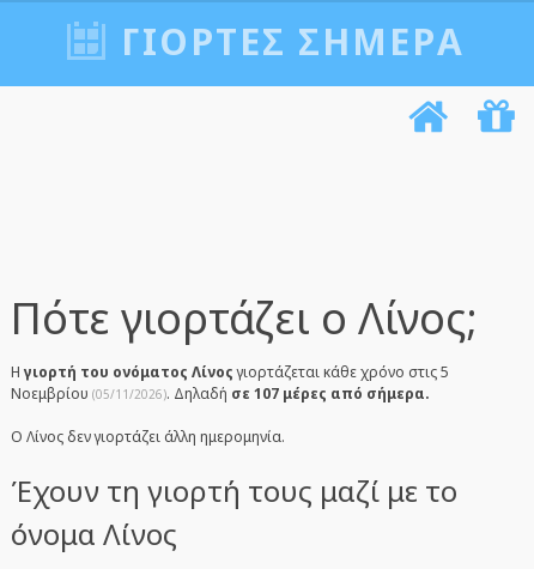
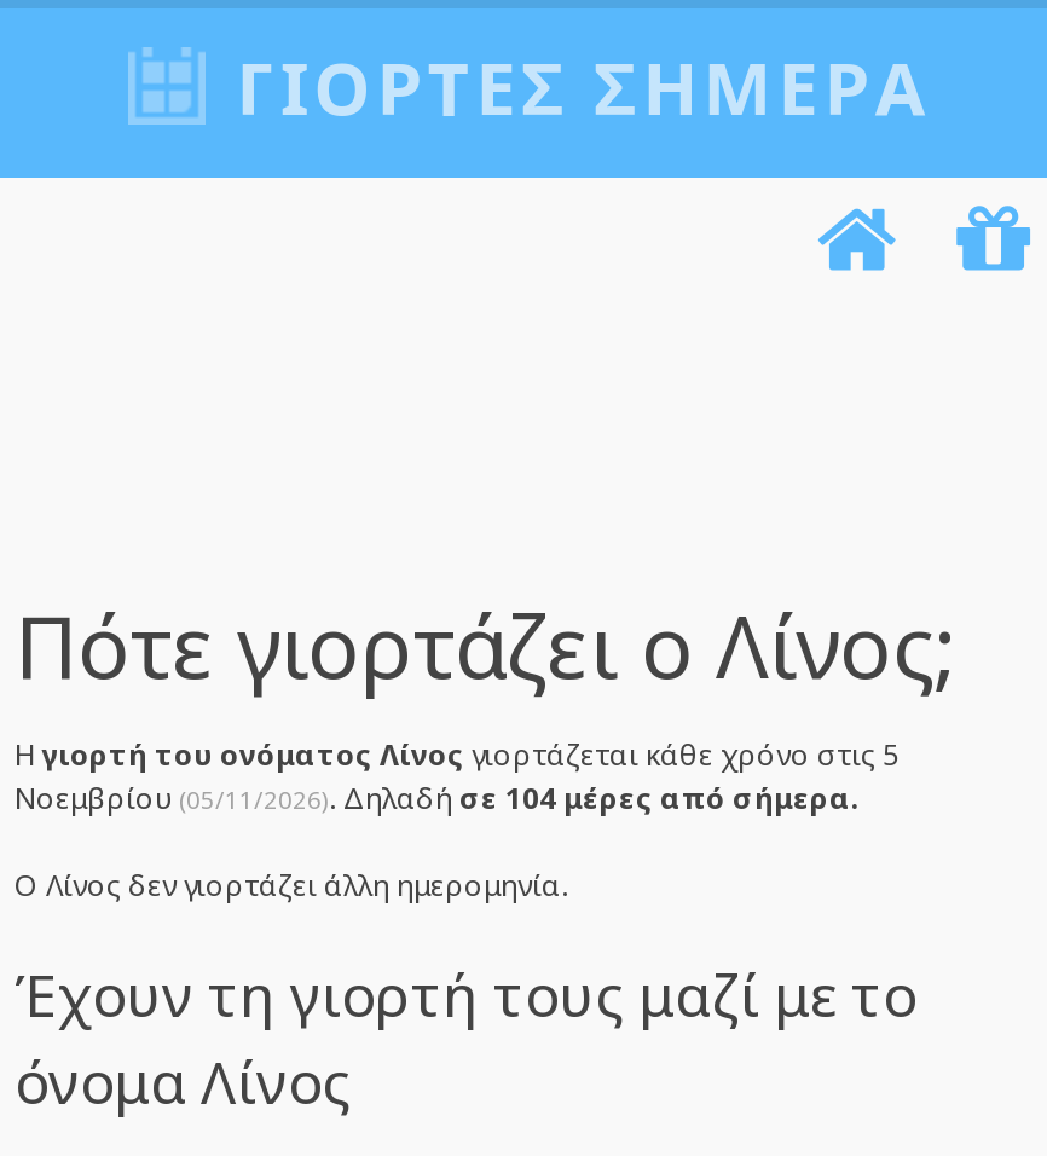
- Νοεμβρίου (05/11/2026). Δηλαδή σε 107 μέρες από σήμερα.
+ Νοεμβρίου (05/11/2026). Δηλαδή σε 104 μέρες από σήμερα.
